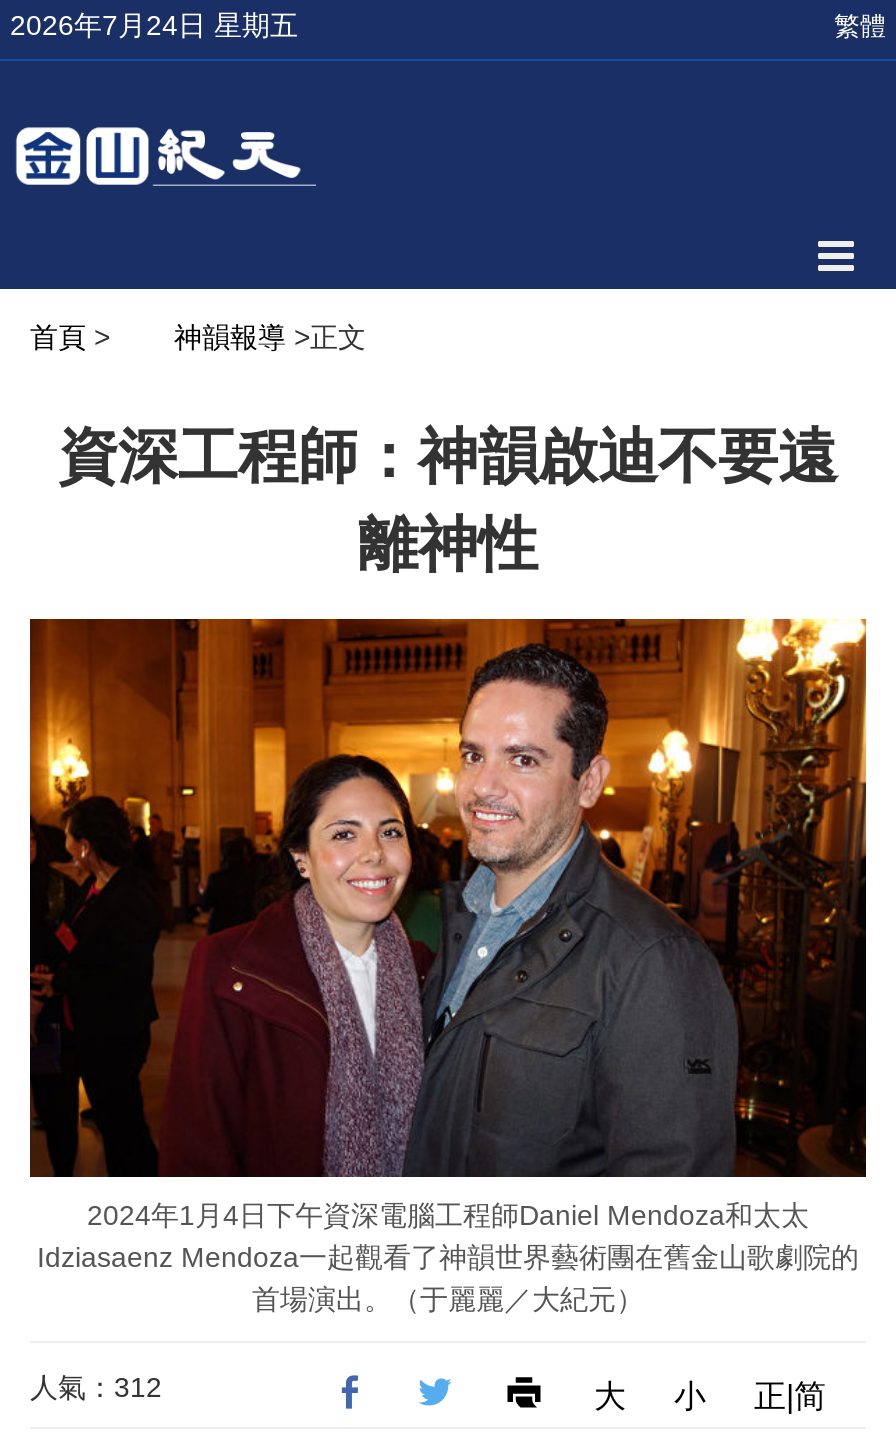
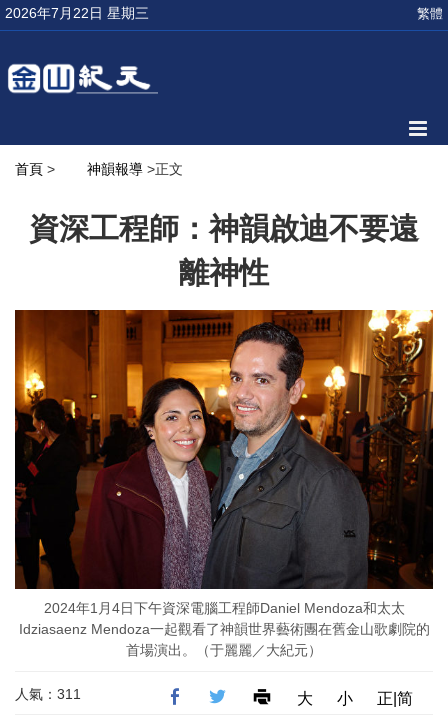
- 2026年7月24日 星期五
+ 2026年7月22日 星期三

- 人氣：312
+ 人氣：311
